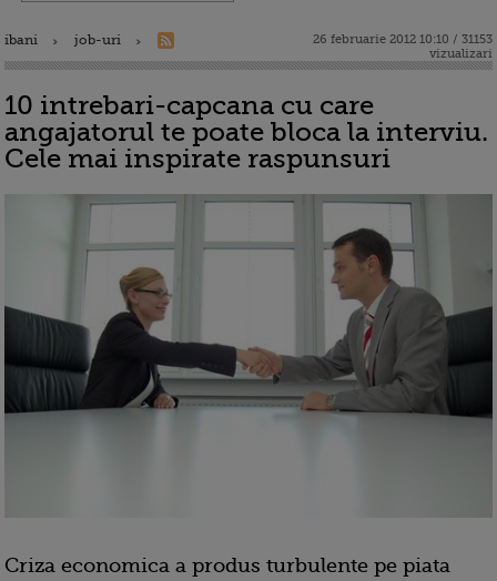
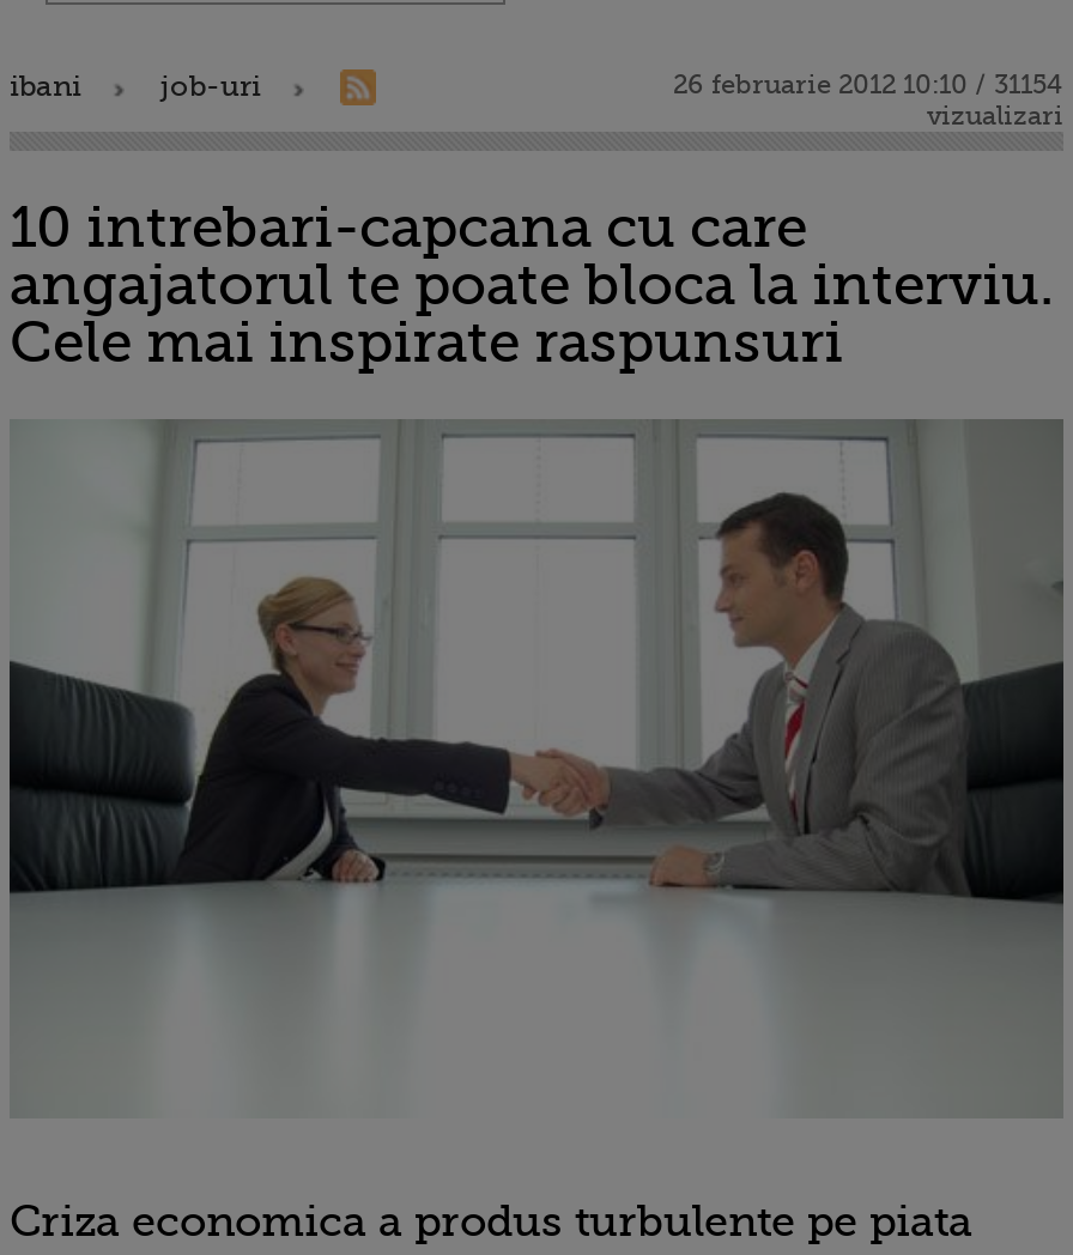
- 26 februarie 2012 10:10 / 31153
+ 26 februarie 2012 10:10 / 31154
